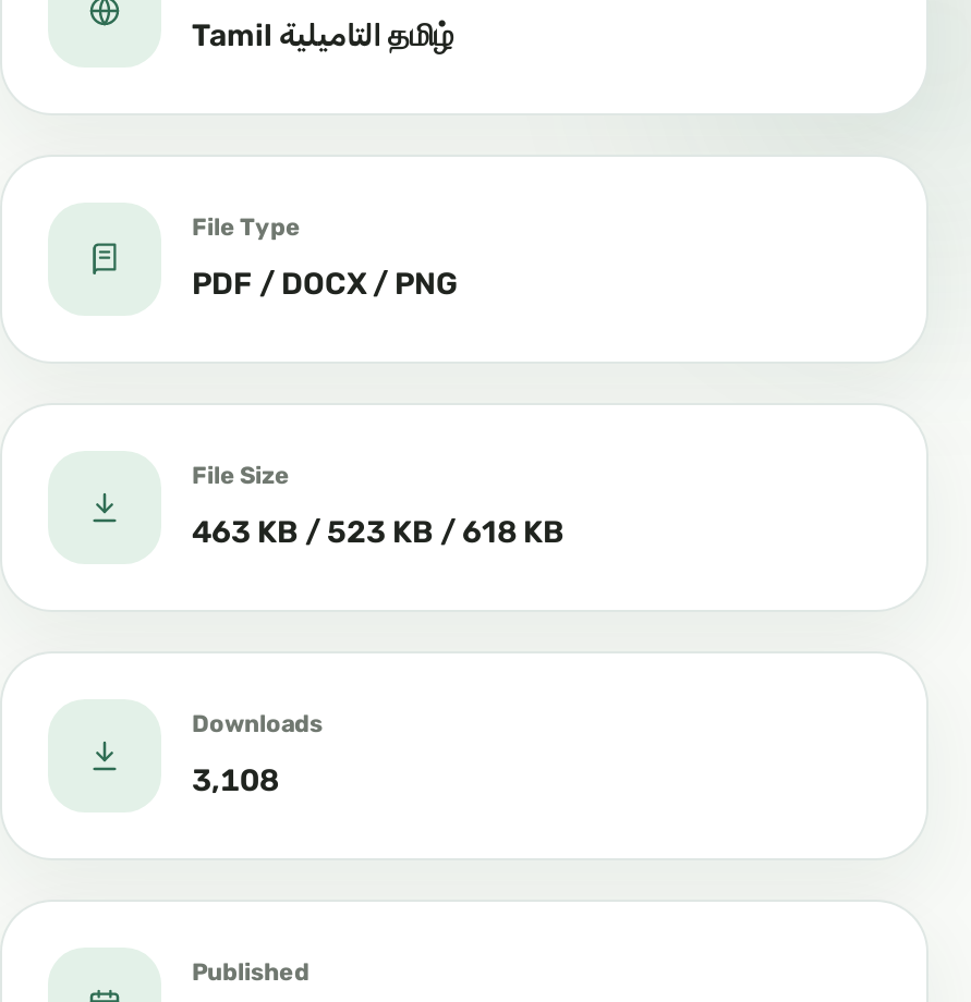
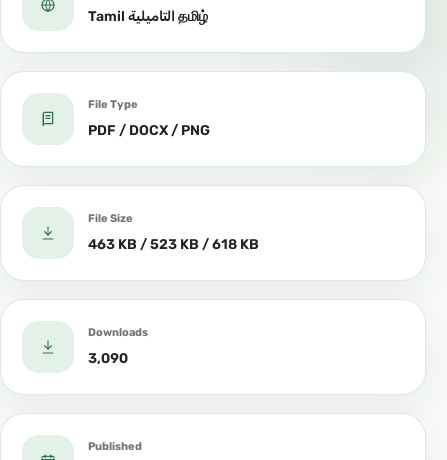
- 3,108
+ 3,090
